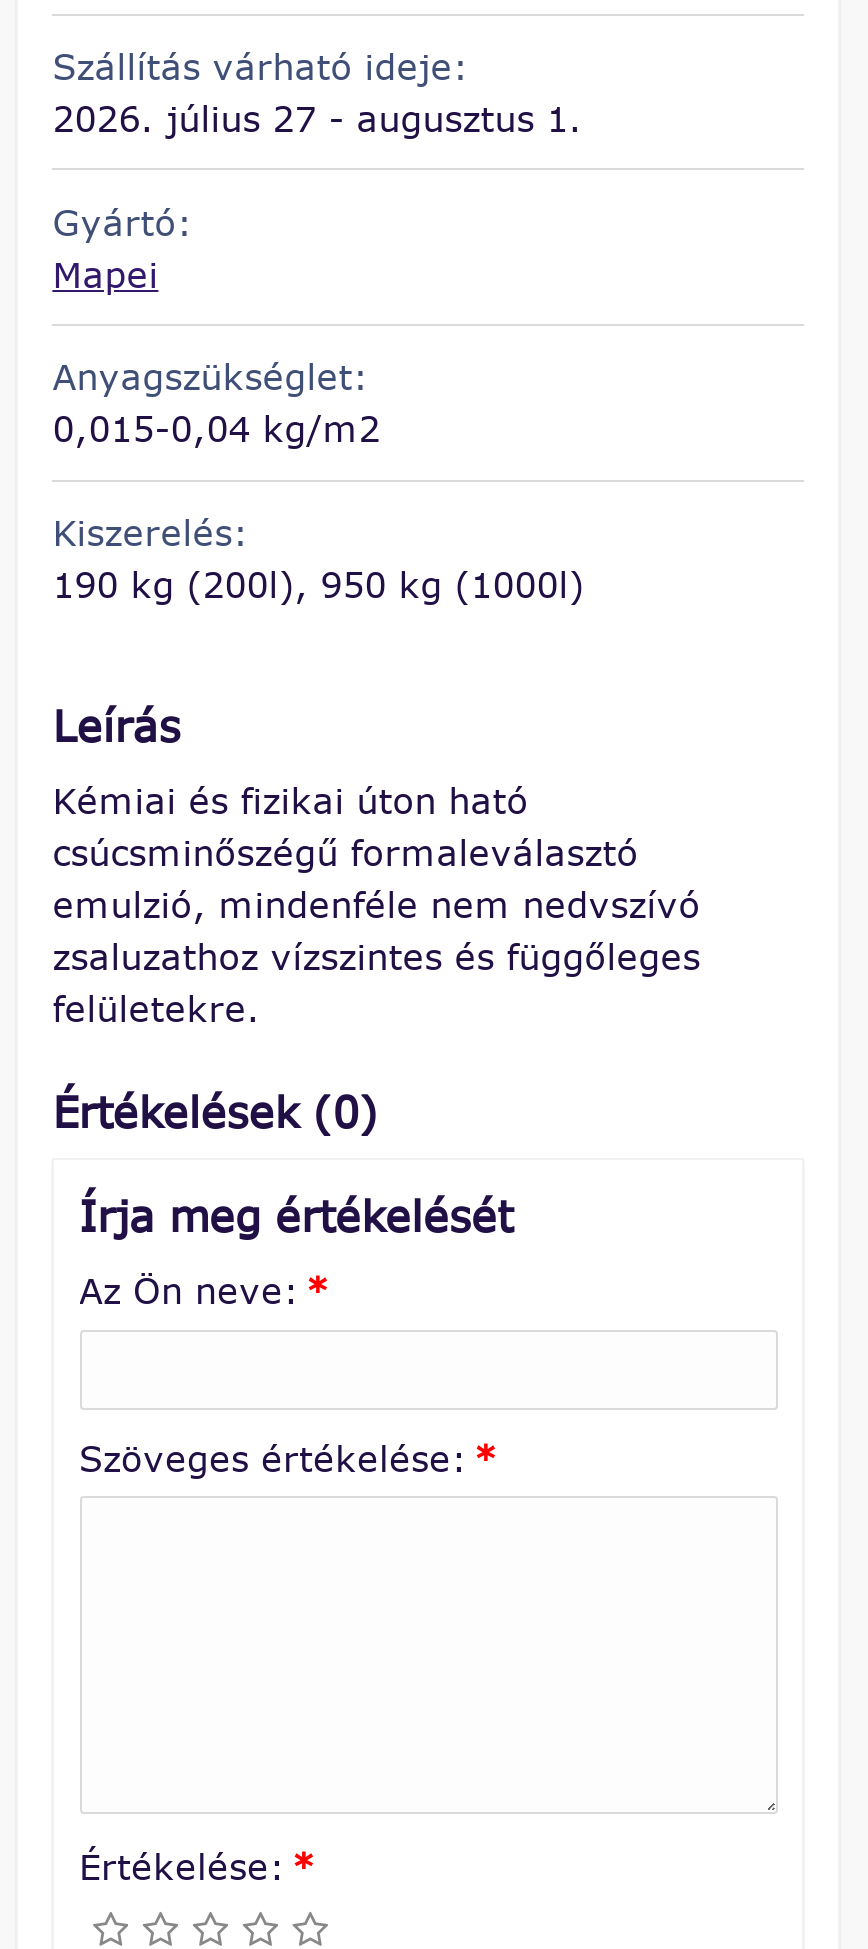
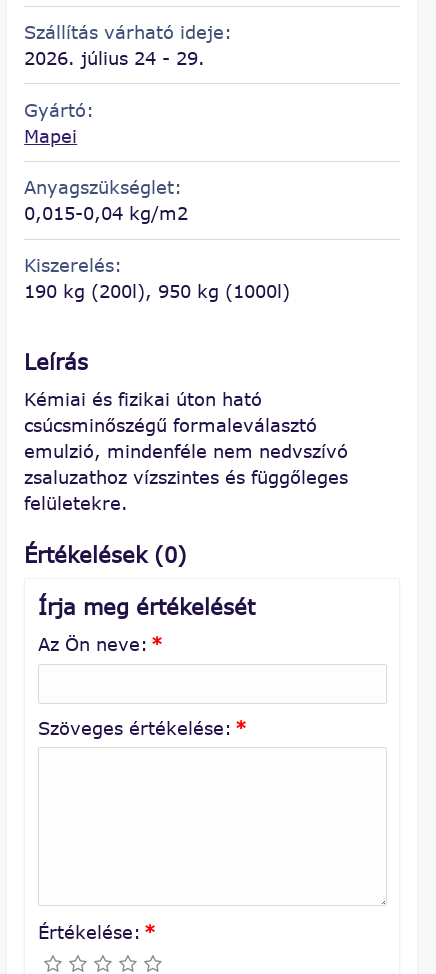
- 2026. július 27 - augusztus 1.
+ 2026. július 24 - 29.
